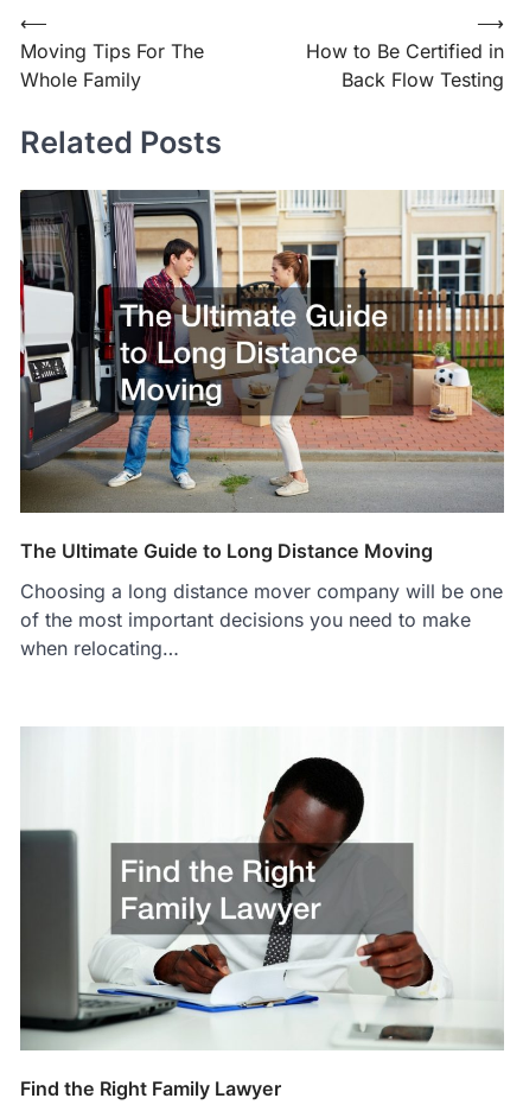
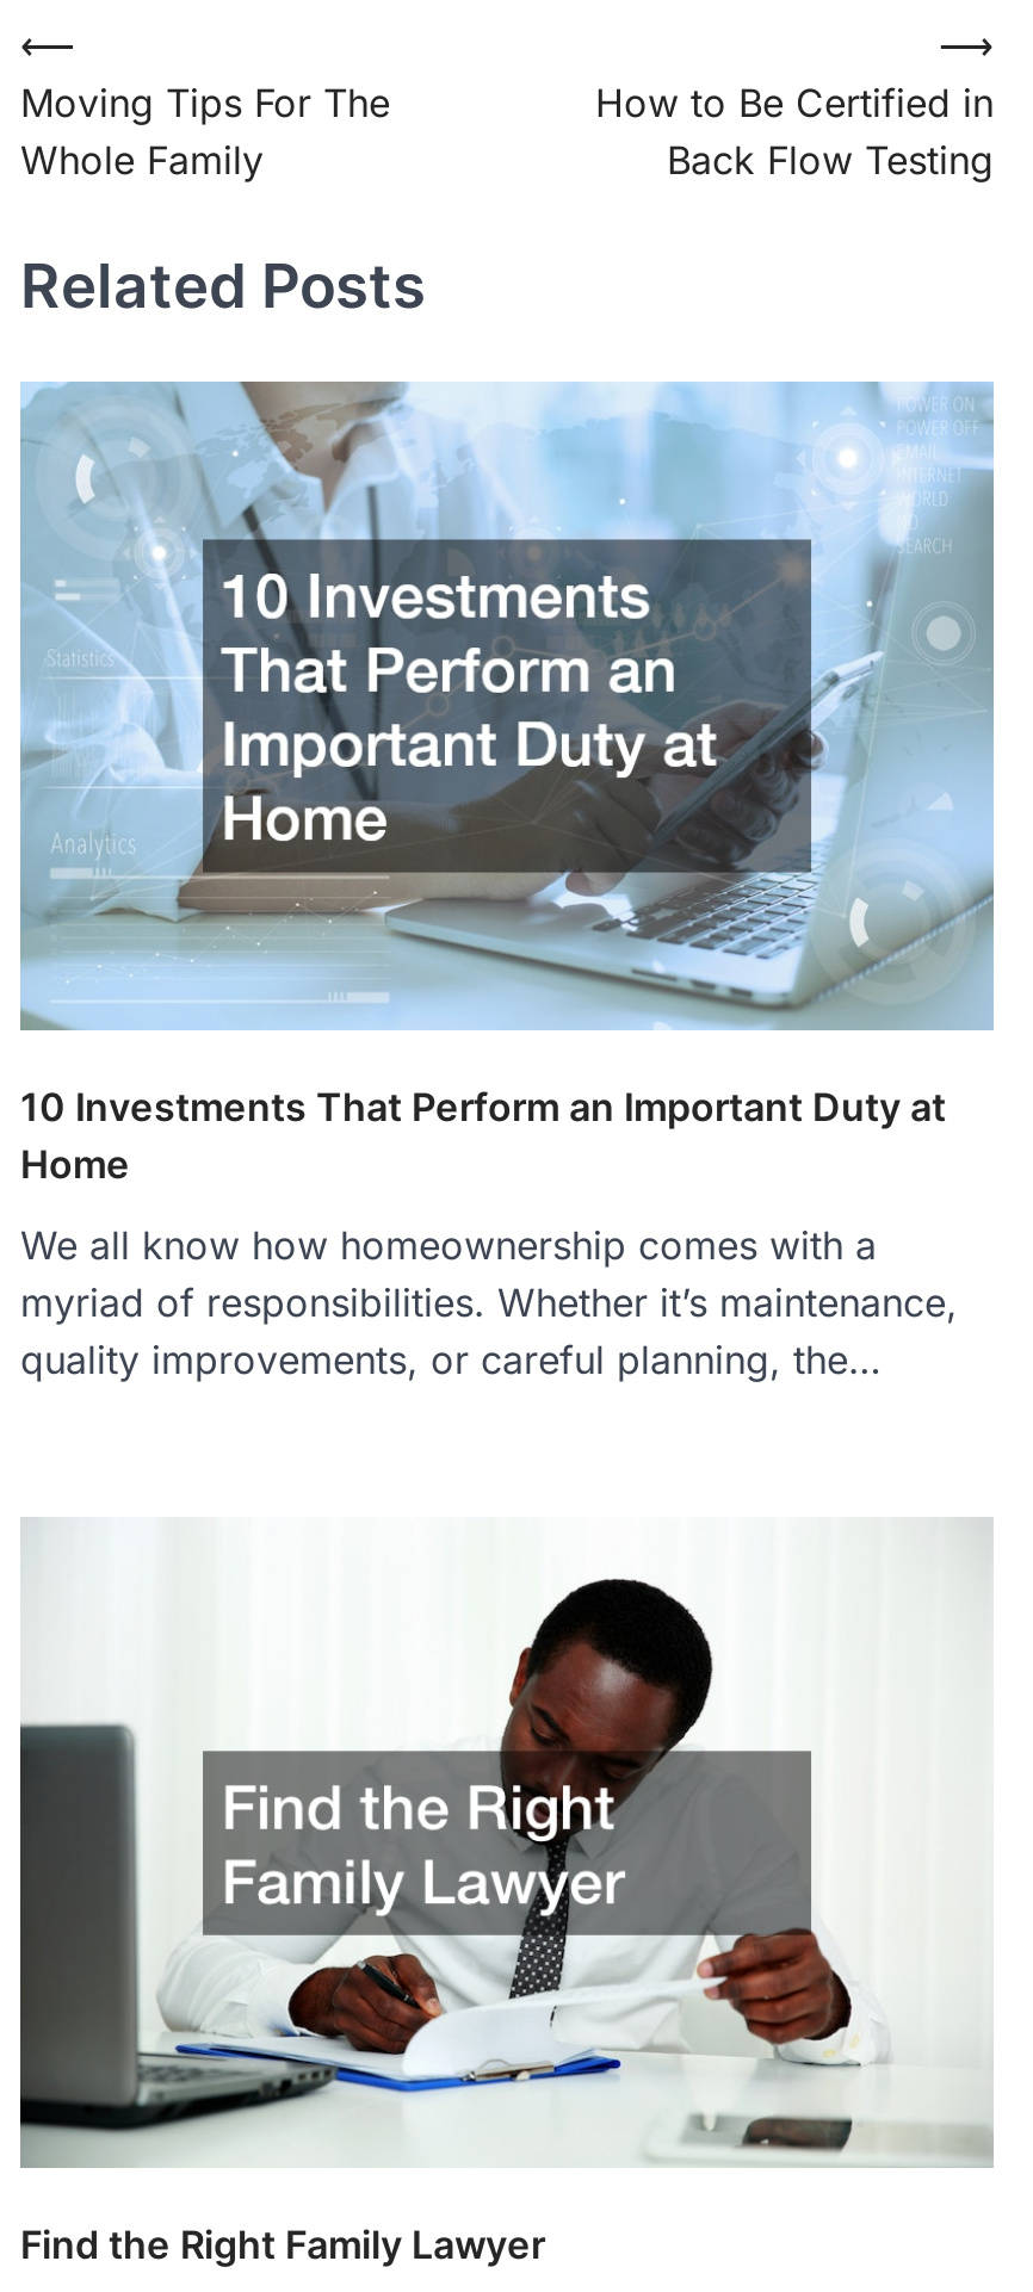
- [image]
- The Ultimate Guide to Long Distance Moving
+ [image]
+ 10 Investments That Perform an Important Duty at
+ Home

- Choosing a long distance mover company will be one
- of the most important decisions you need to make
- when relocating…
+ We all know how homeownership comes with a
+ myriad of responsibilities. Whether it’s maintenance,
+ quality improvements, or careful planning, the…
